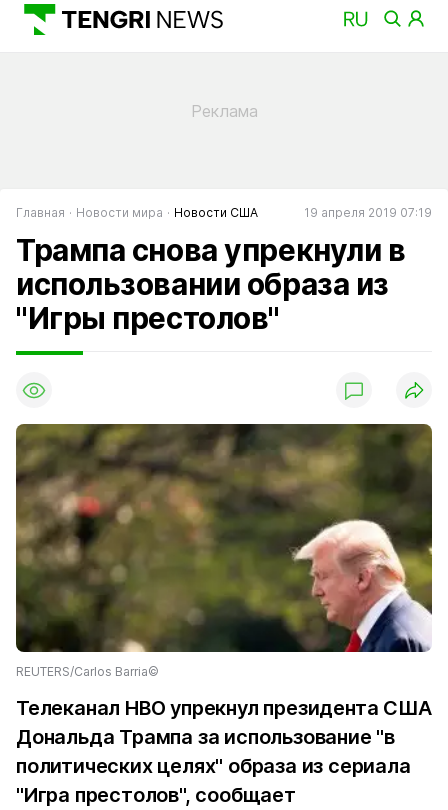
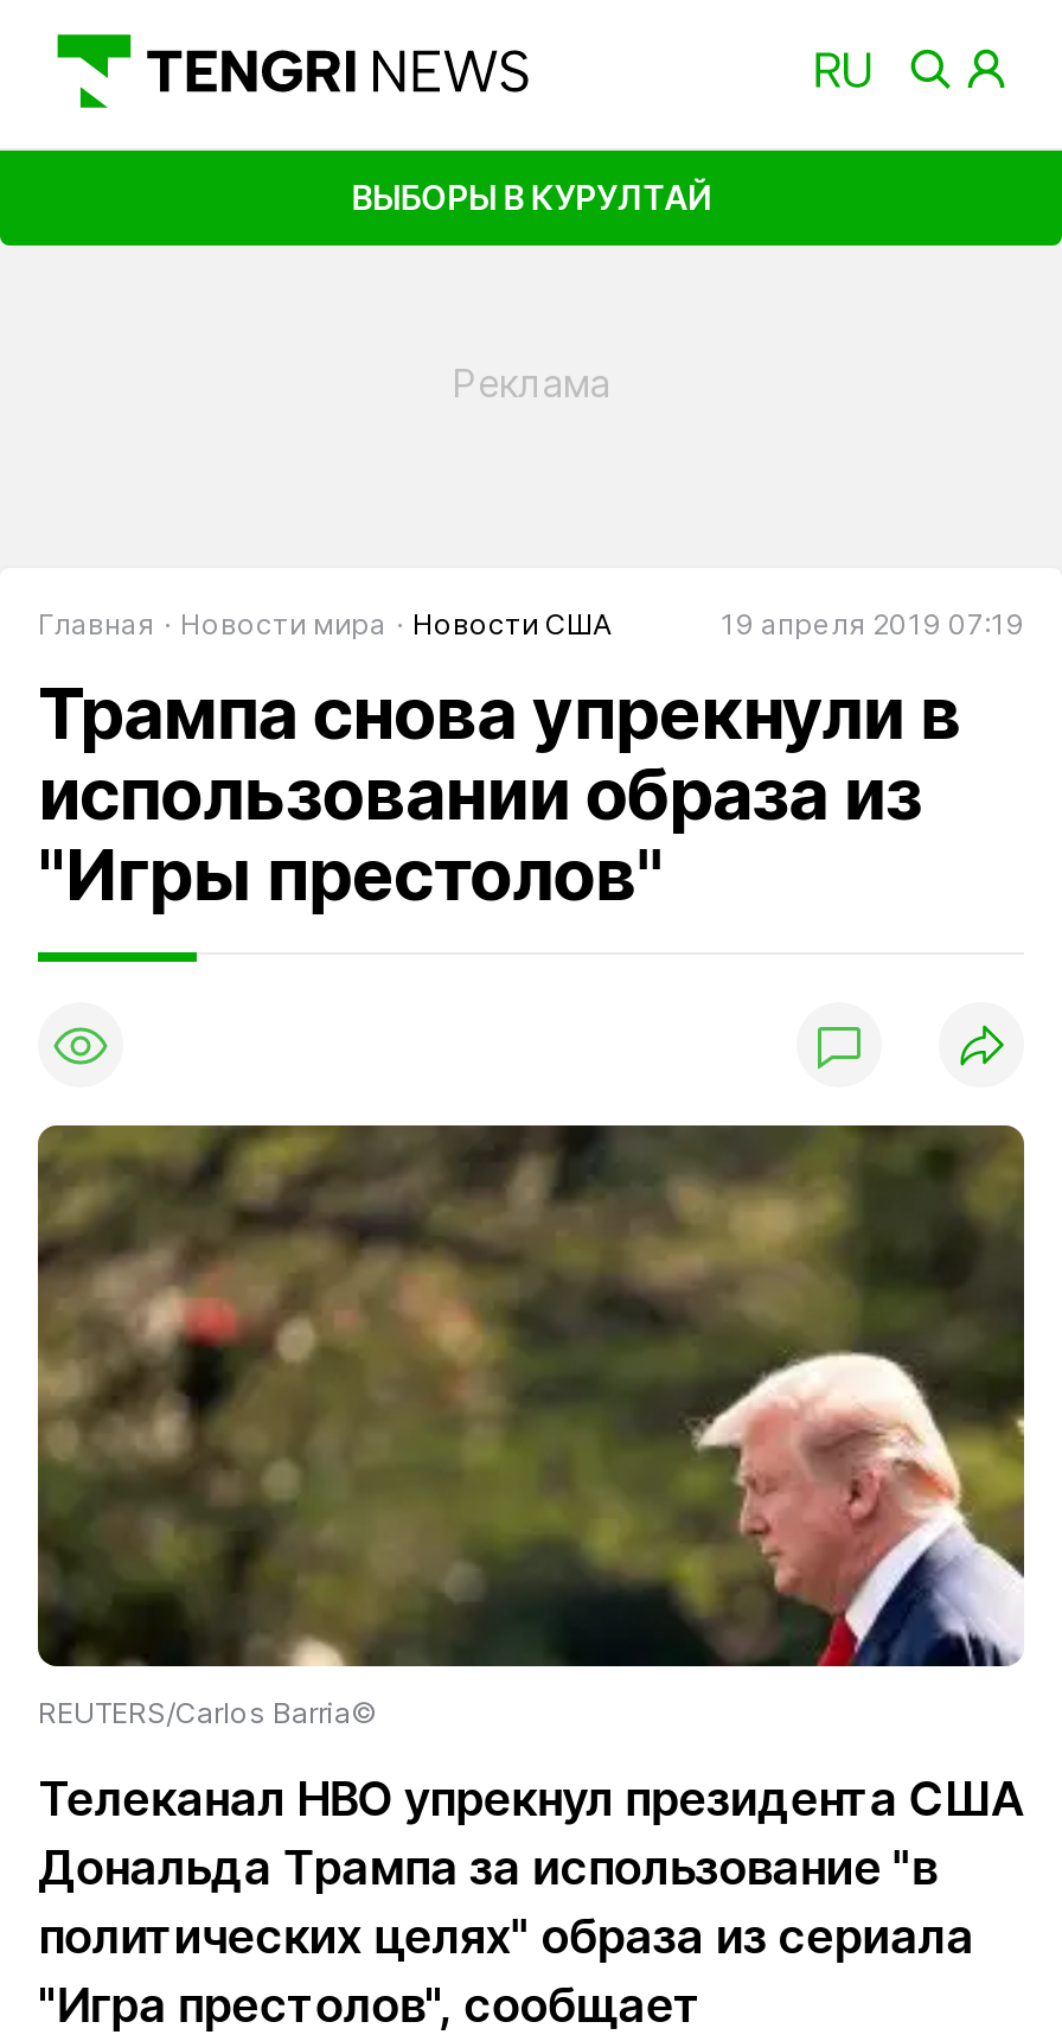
+ ВЫБОРЫ В КУРУЛТАЙ
